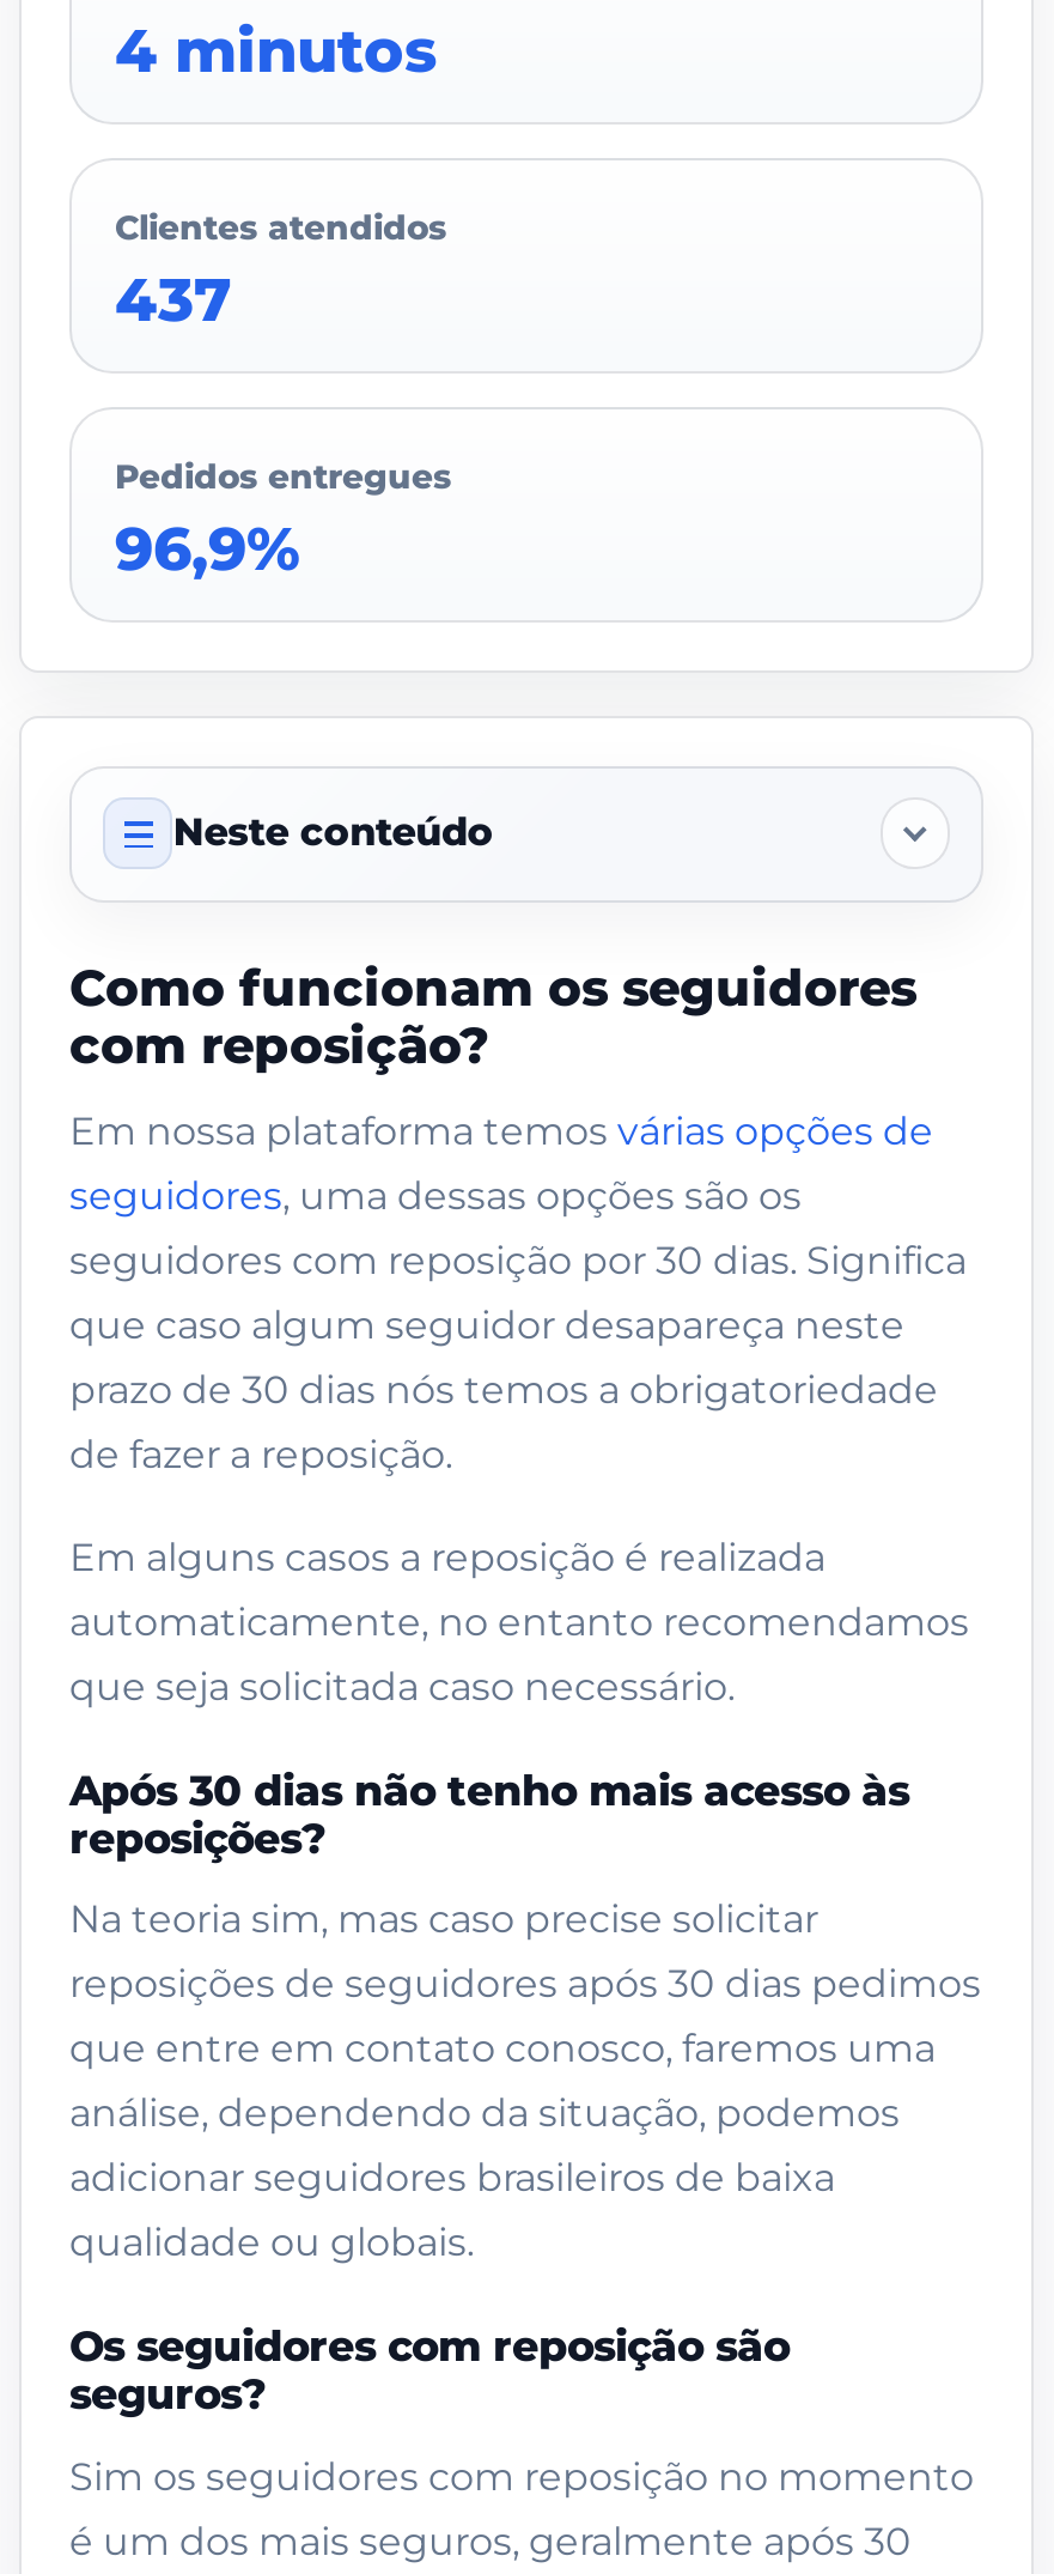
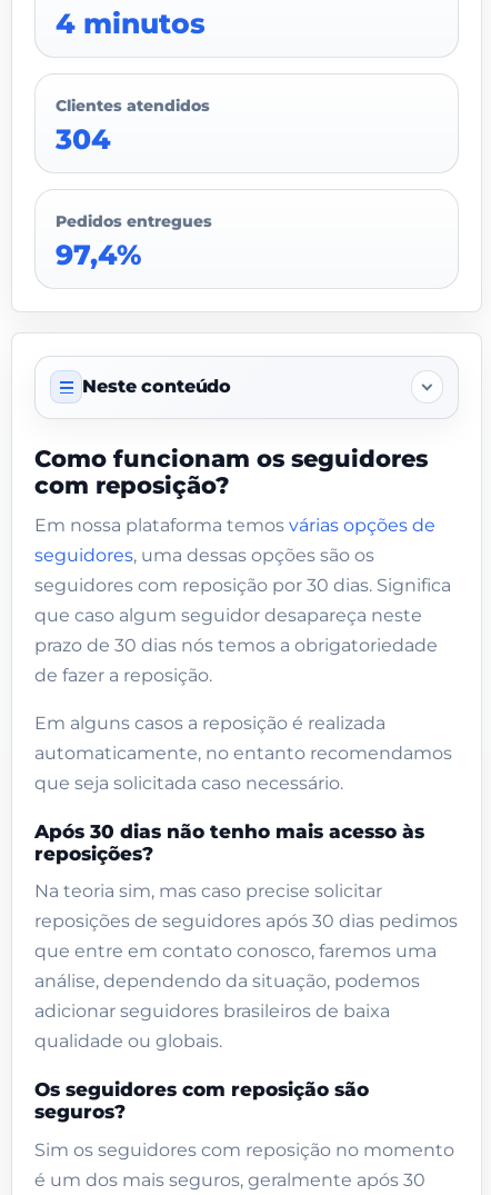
- 437
+ 304

- 96,9%
+ 97,4%
